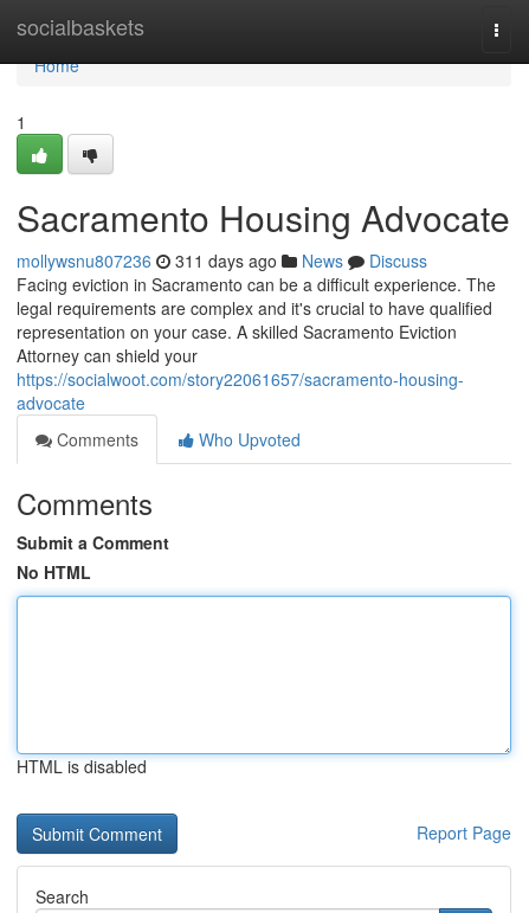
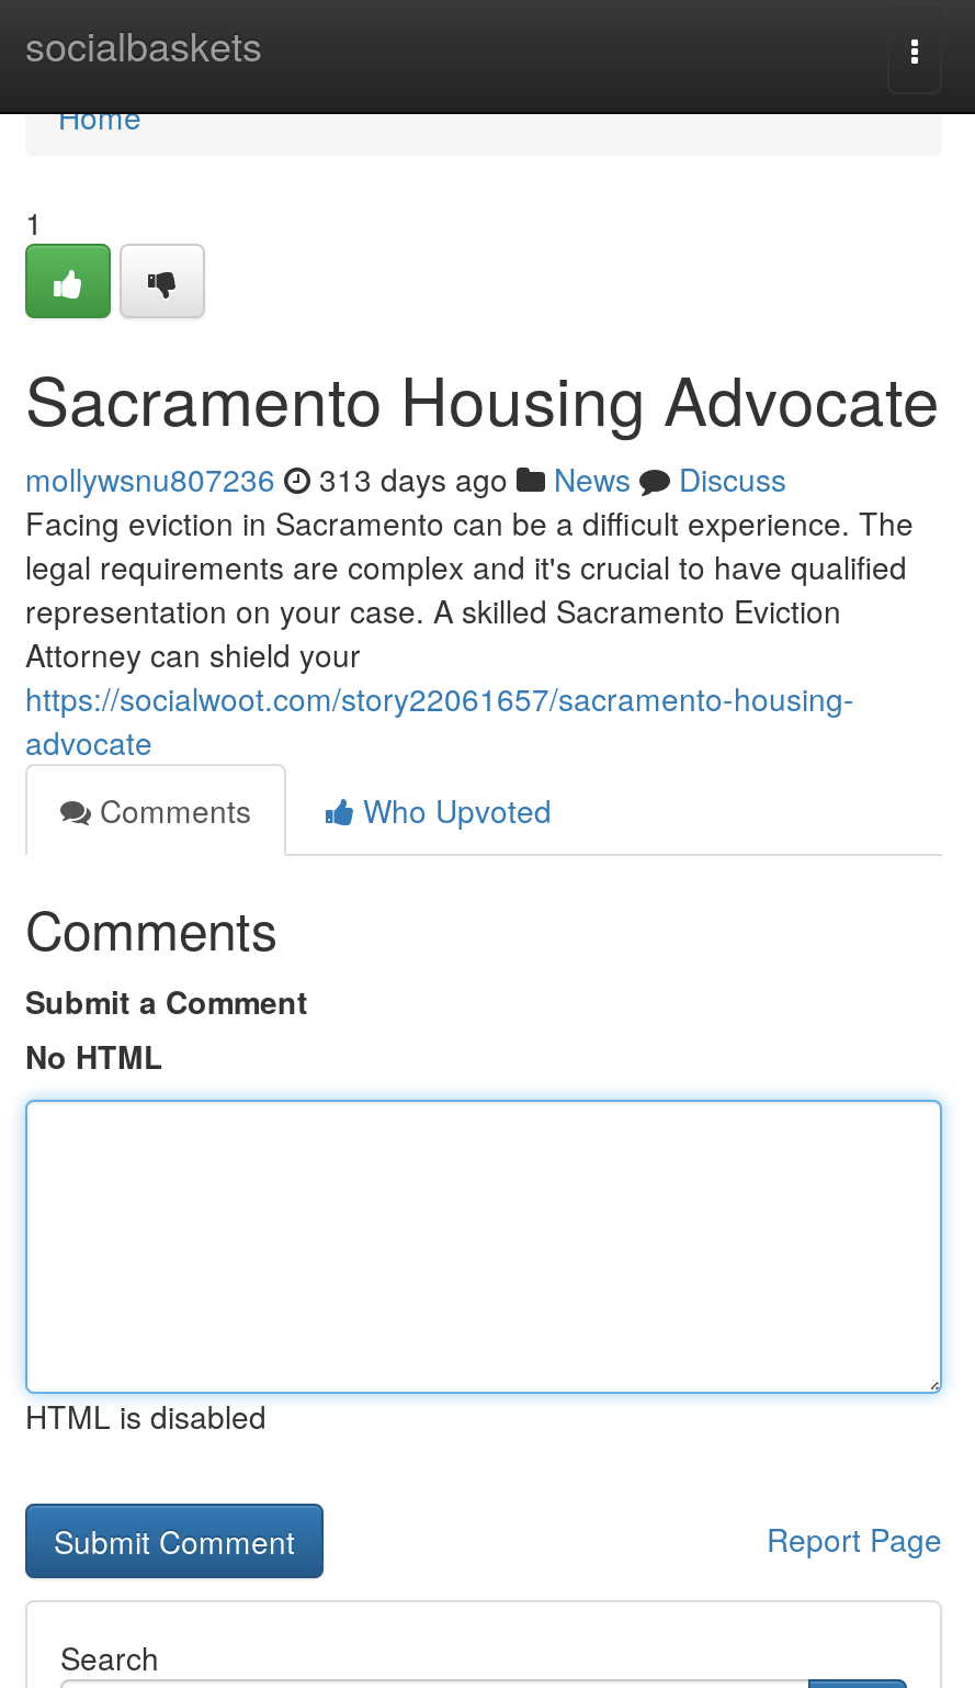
- mollywsnu807236 311 days ago News Discuss
+ mollywsnu807236 313 days ago News Discuss
